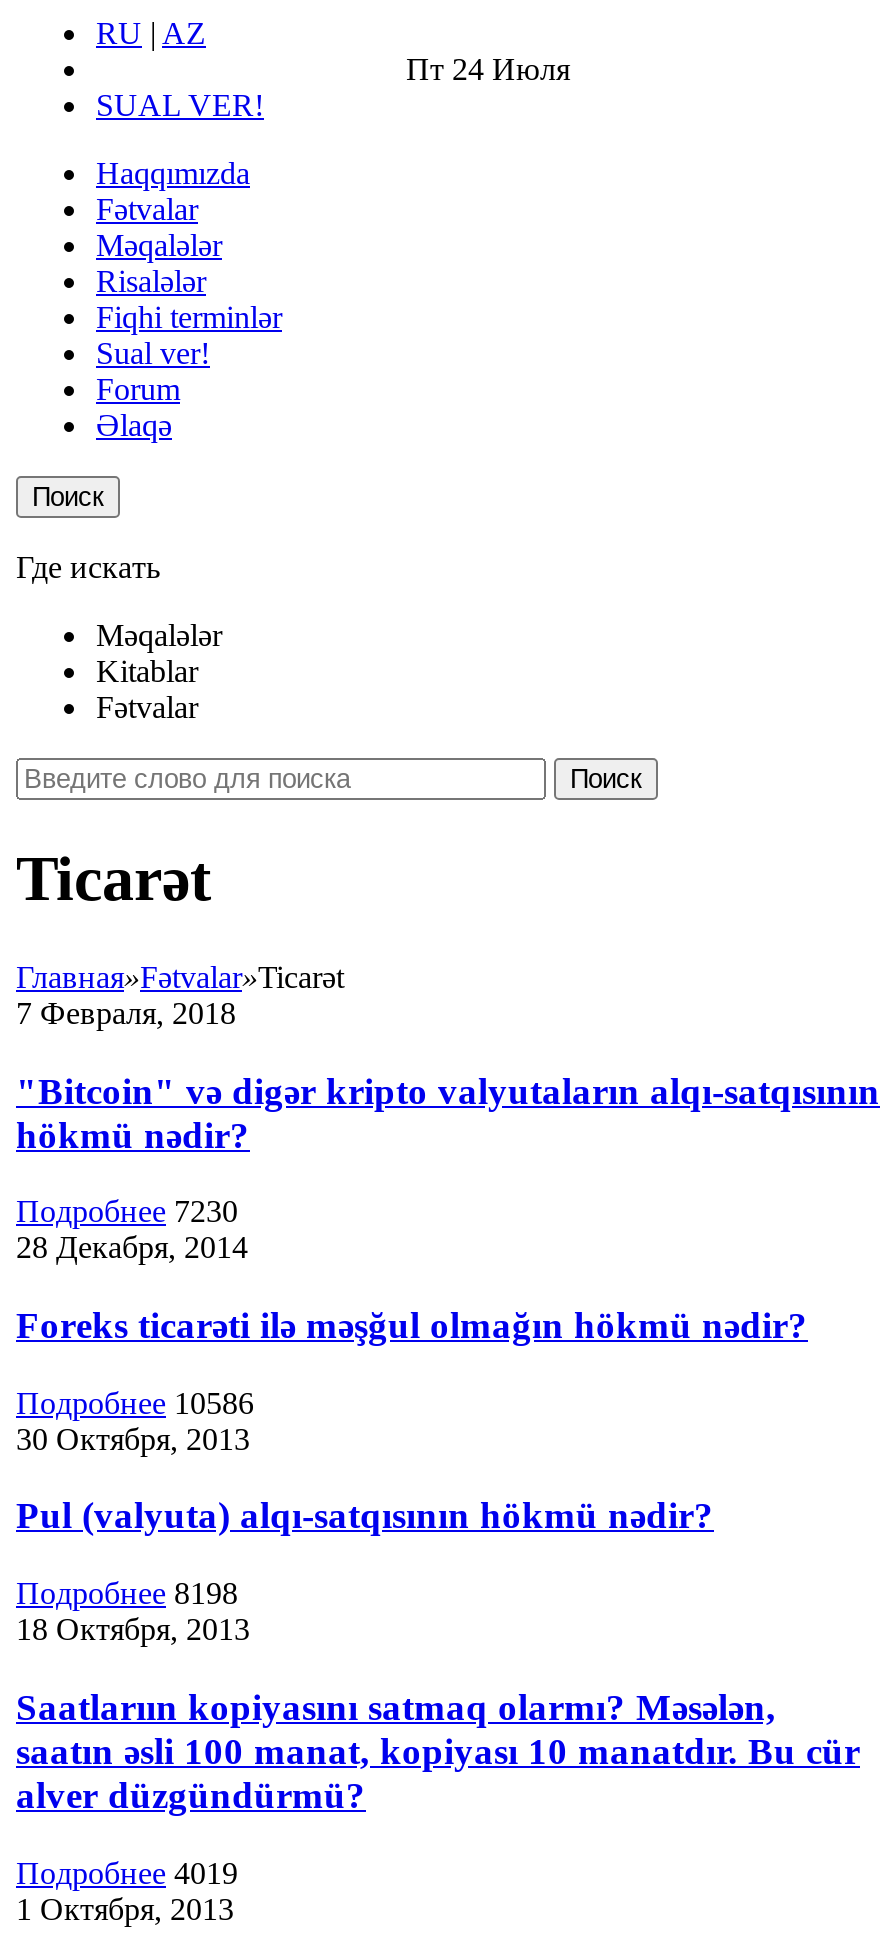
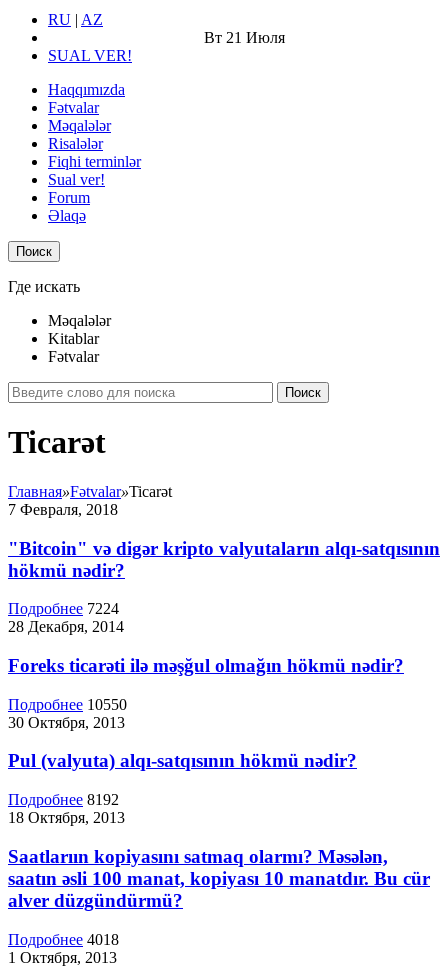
- Пт 24 Июля
+ Вт 21 Июля

- Подробнее 7230
+ Подробнее 7224

- Подробнее 10586
+ Подробнее 10550

- Подробнее 8198
+ Подробнее 8192

- Подробнее 4019
+ Подробнее 4018
